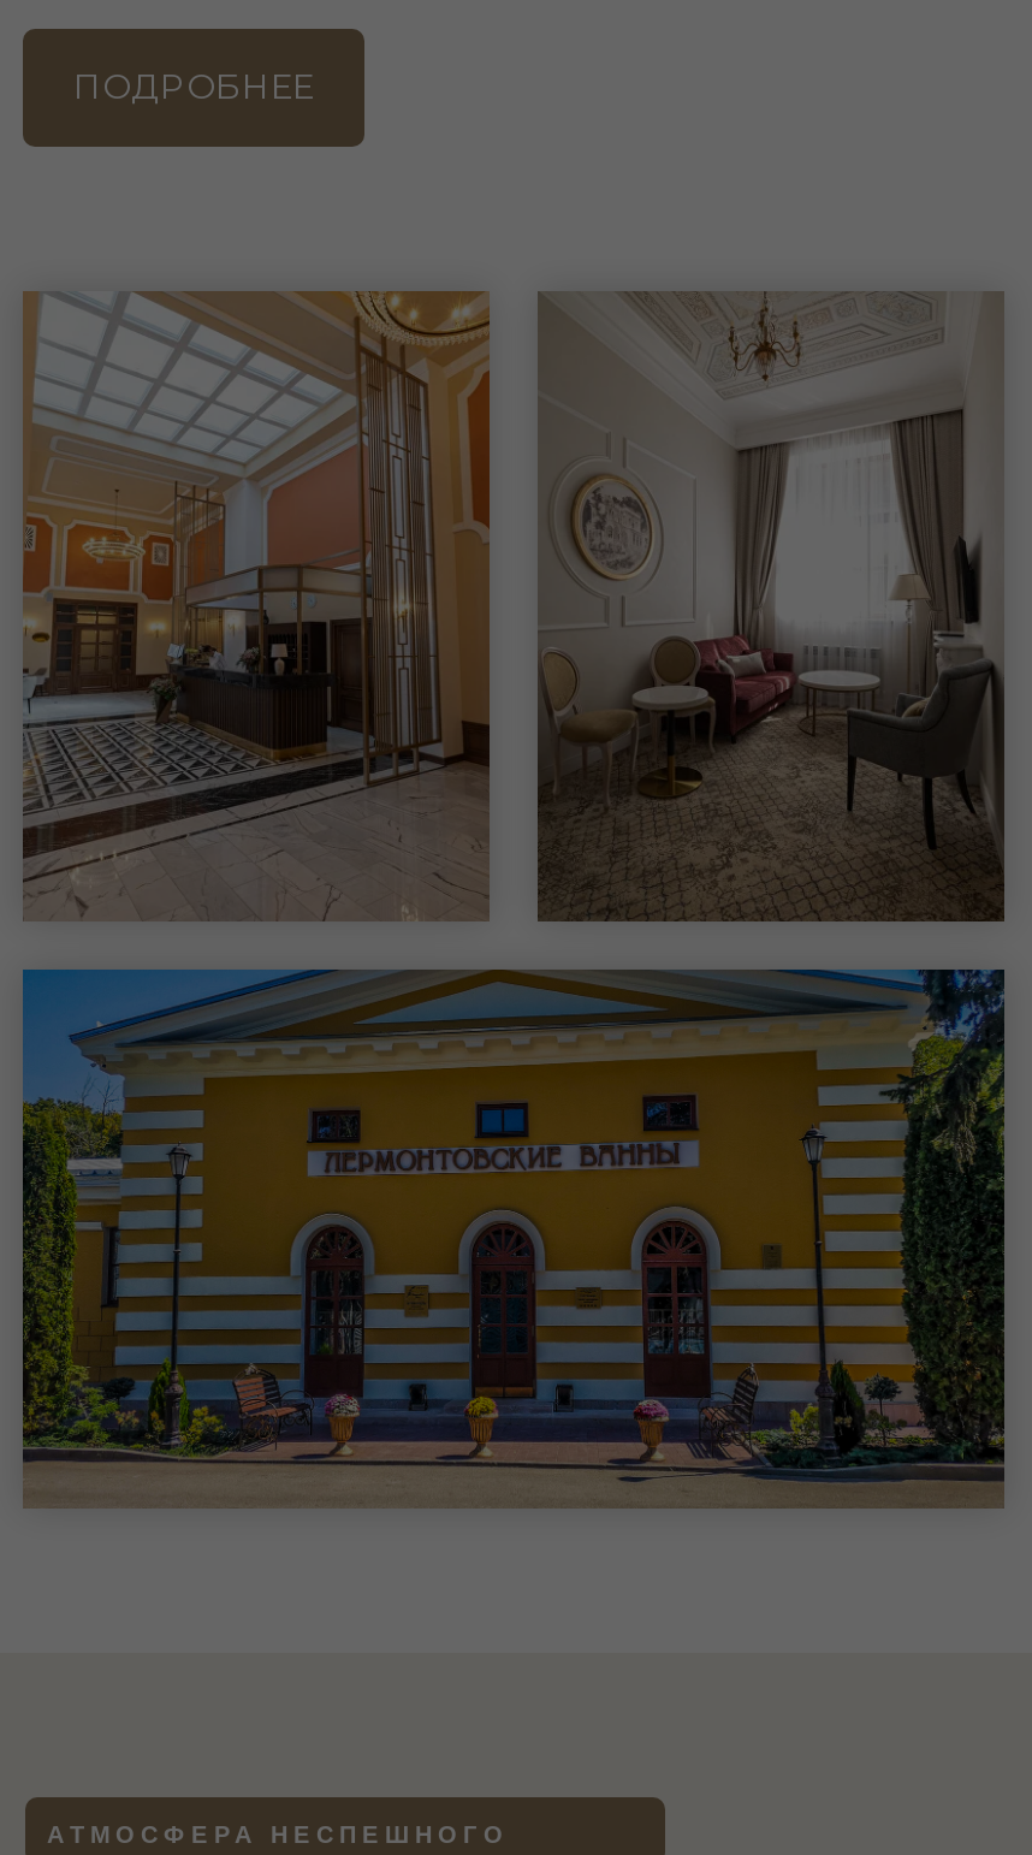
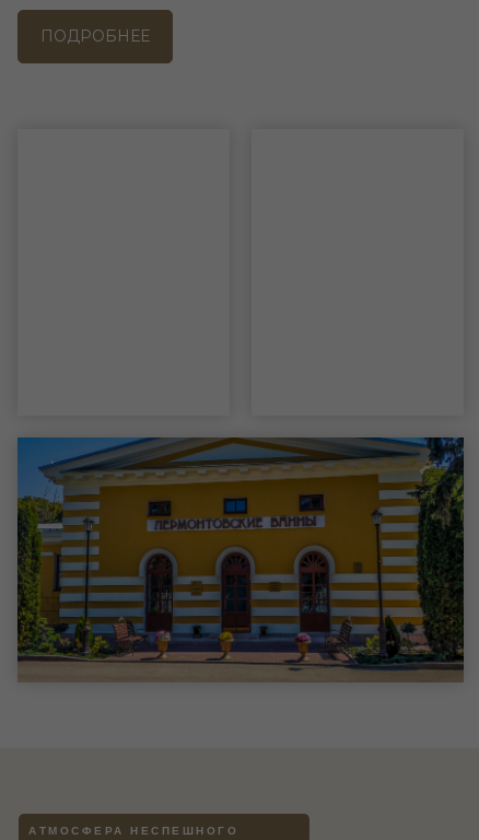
- [image]

- [image]
